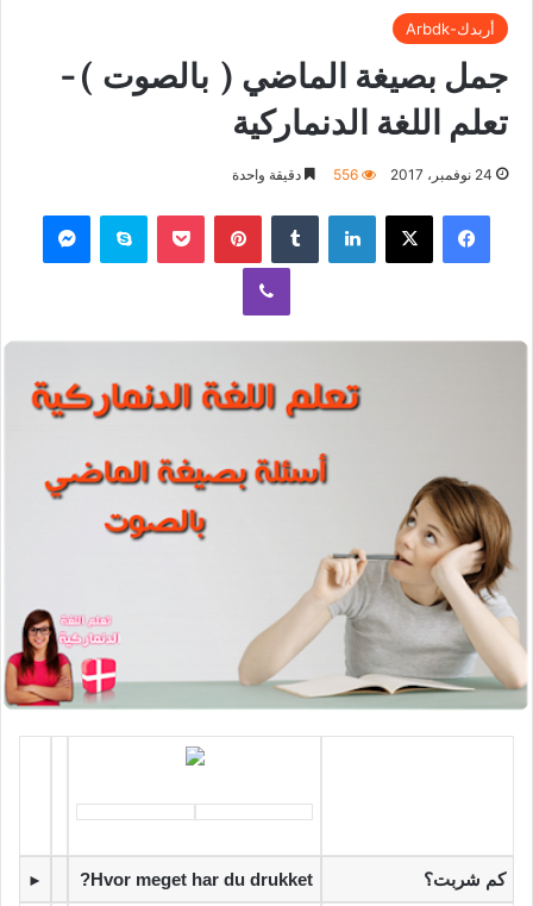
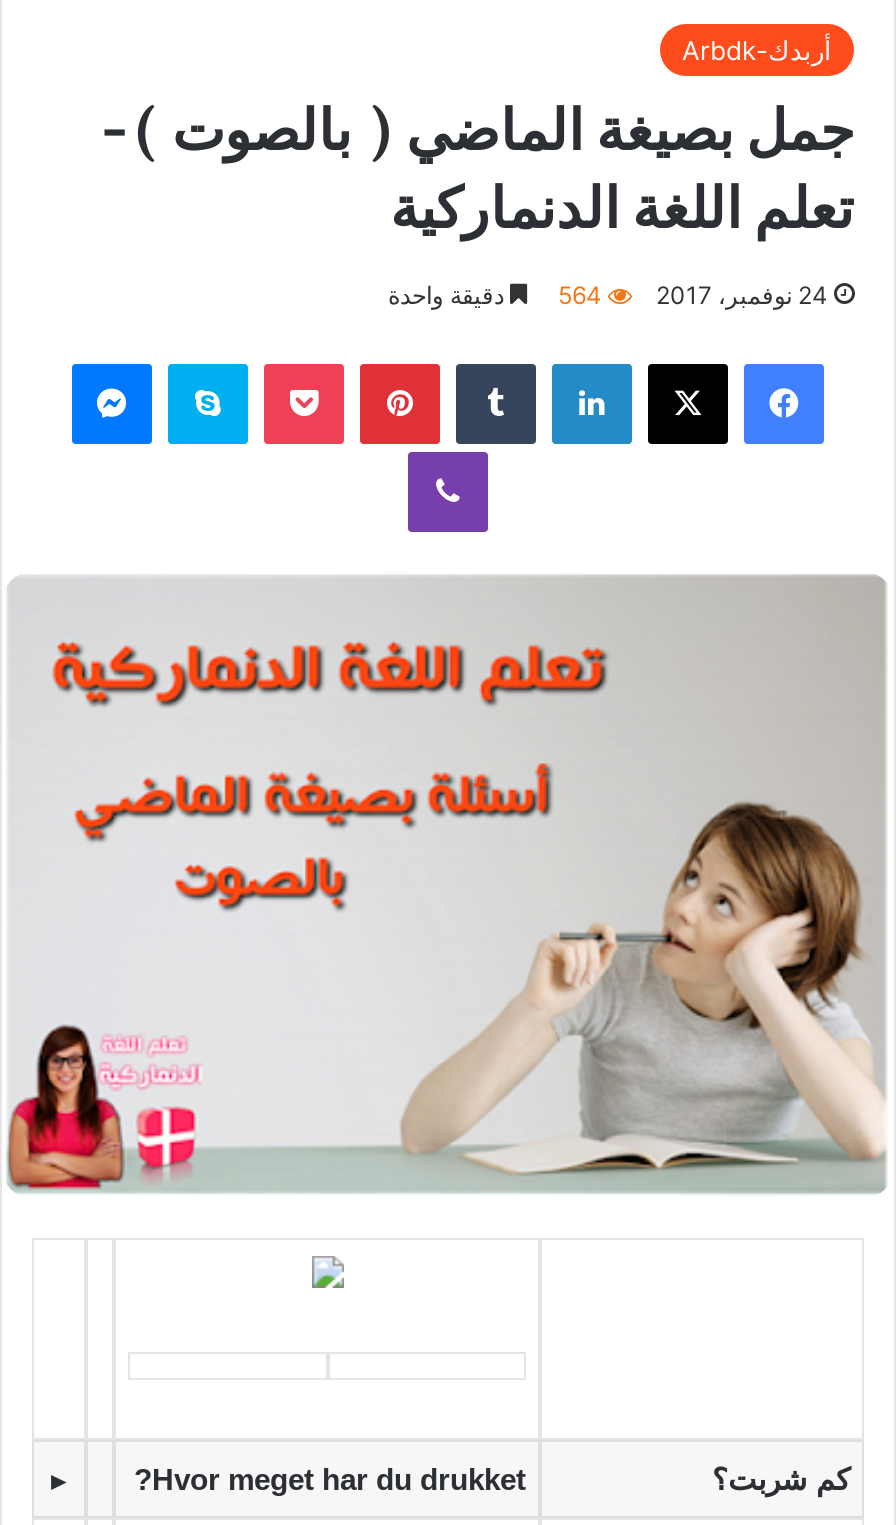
- 556 دقيقة واحدة
+ 564 دقيقة واحدة
